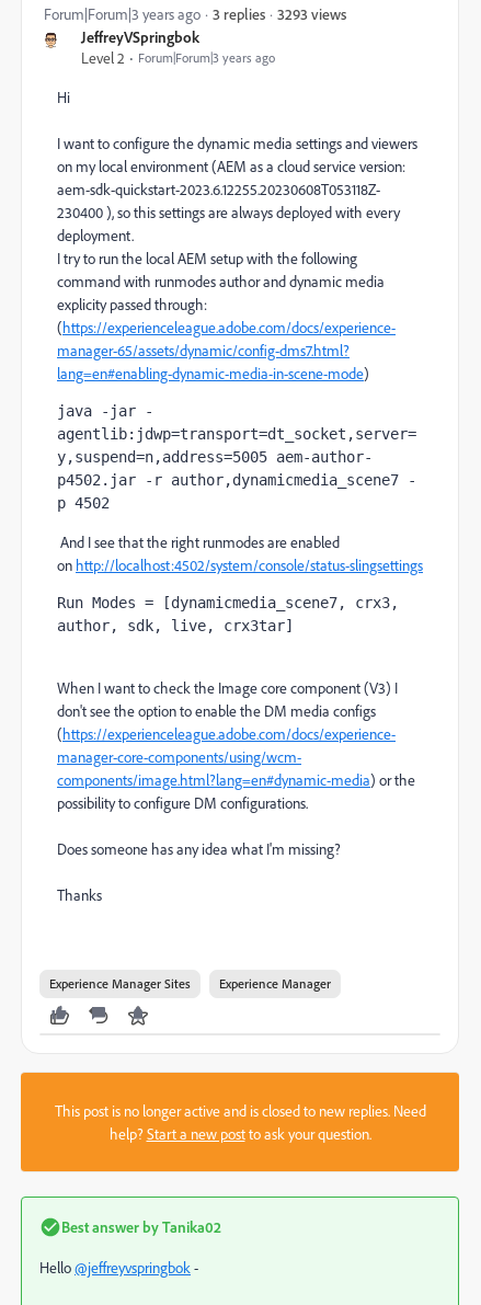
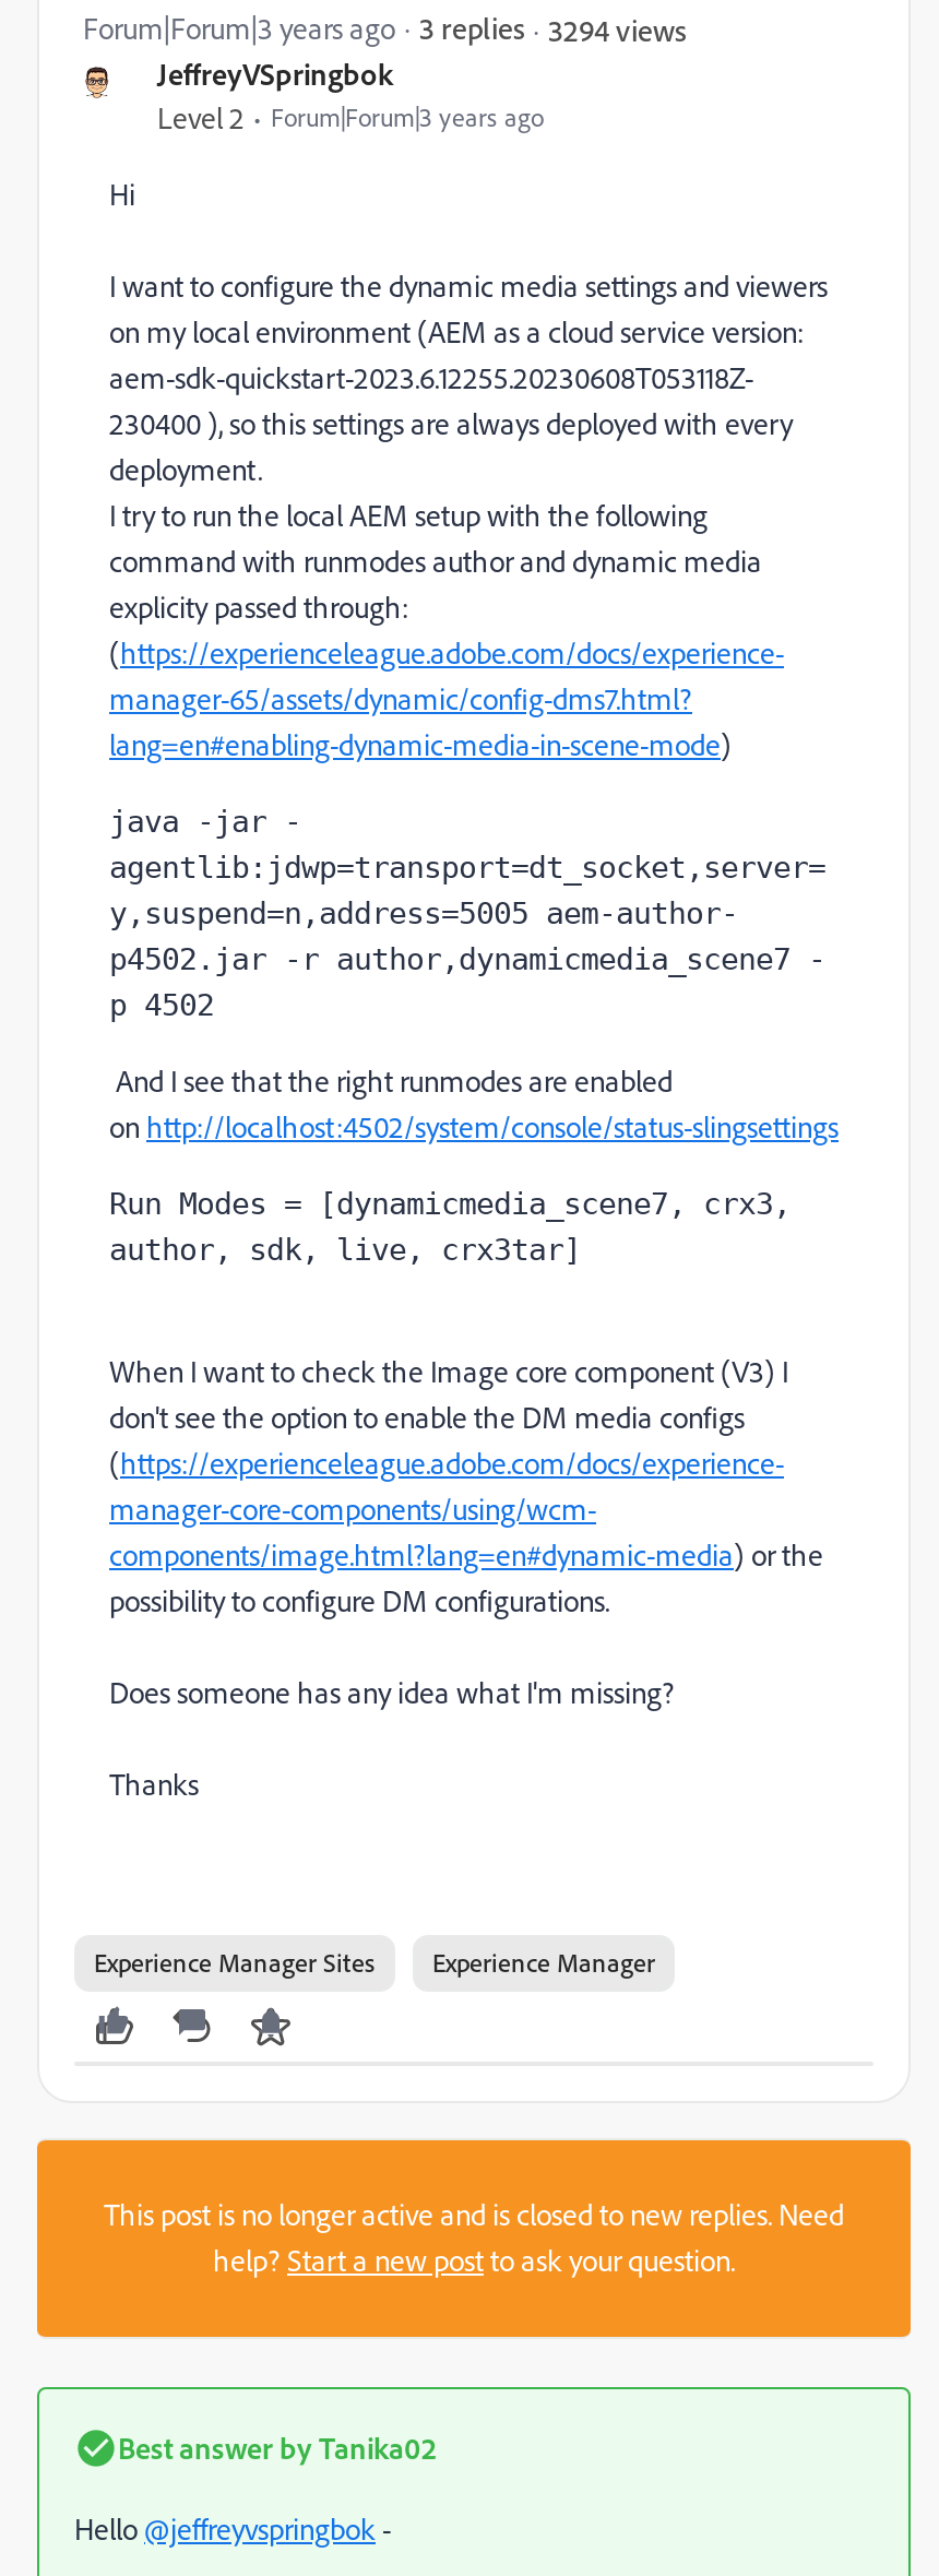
- 3293 views
+ 3294 views
